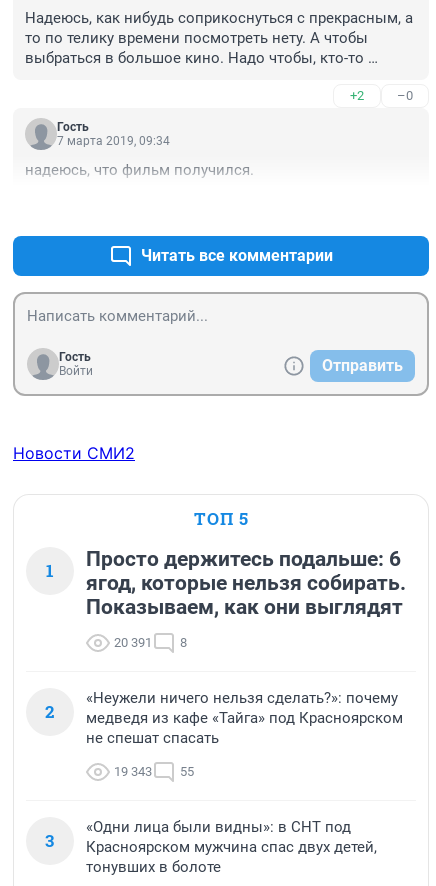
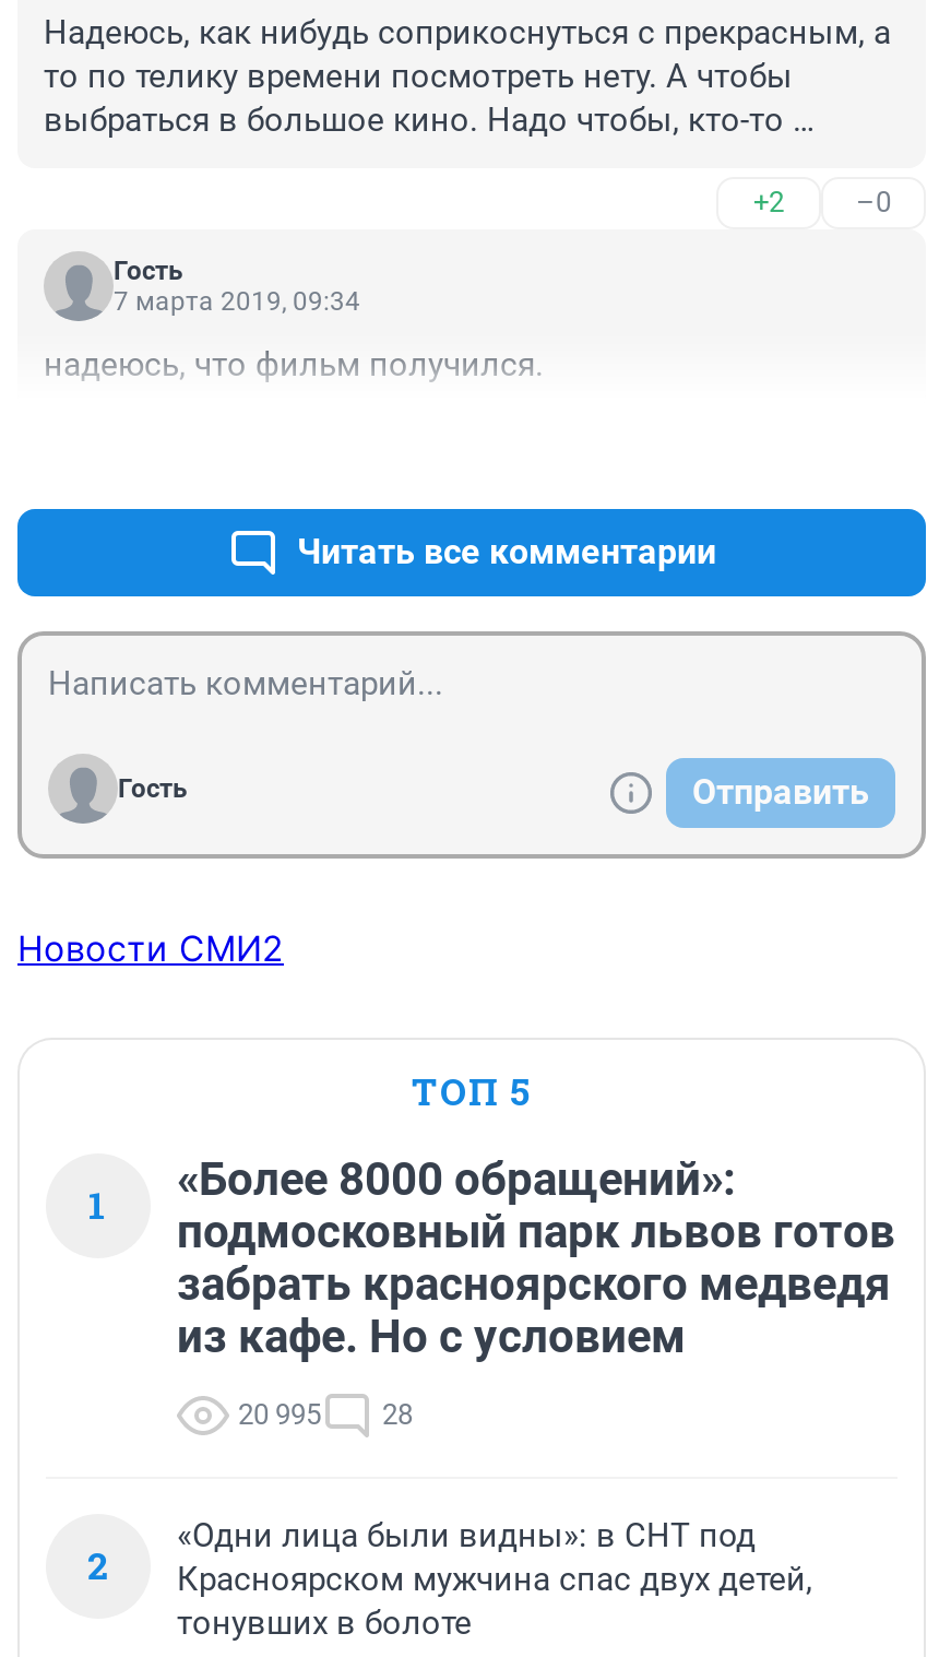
- Войти

- Просто держитесь подальше: 6
- ягод, которые нельзя собирать.
- Показываем, как они выглядят
+ «Более 8000 обращений»:
+ подмосковный парк львов готов
+ забрать красноярского медведя
+ из кафе. Но с условием

- 20 391
- 8
+ 20 995
+ 28

- «Неужели ничего нельзя сделать?»: почему
- медведя из кафе «Тайга» под Красноярском
- не спешат спасать
- 19 343
- 55
- 3
